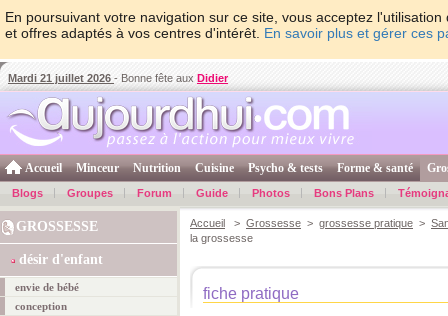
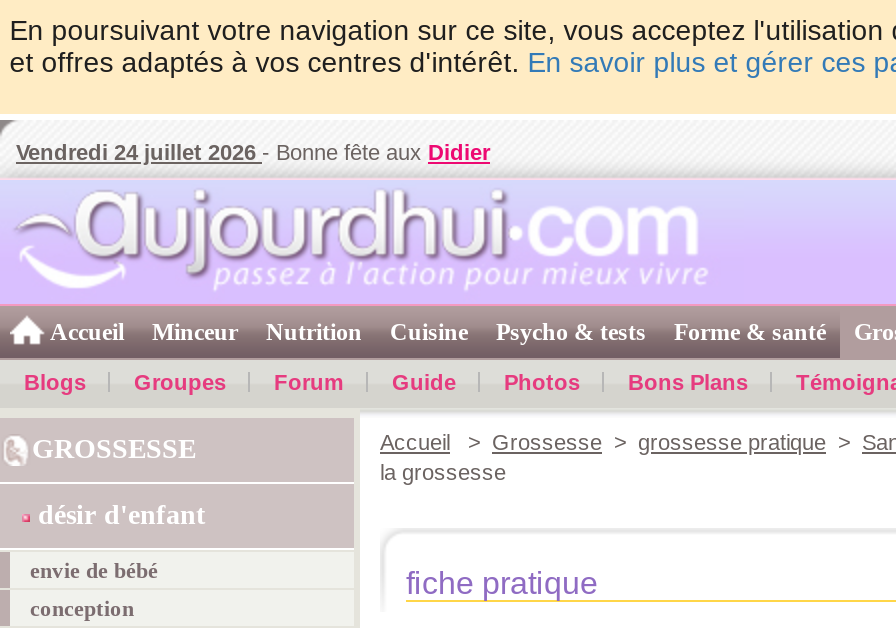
- Mardi 21 juillet 2026 - Bonne fête aux Didier
+ Vendredi 24 juillet 2026 - Bonne fête aux Didier
